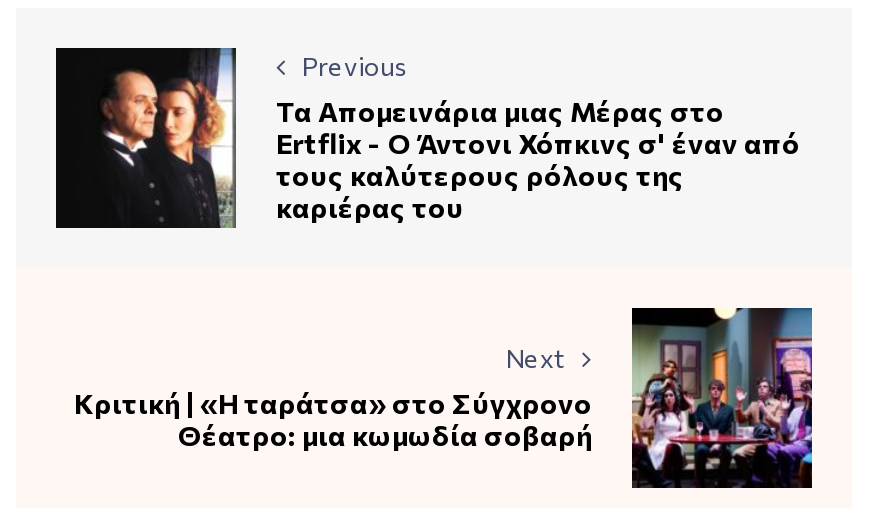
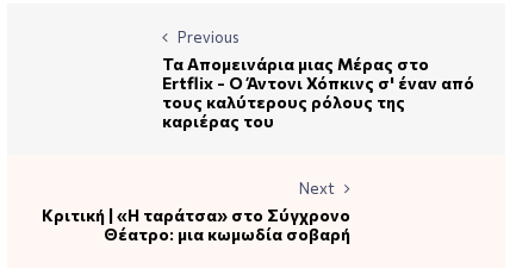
- [image]

- [image]
